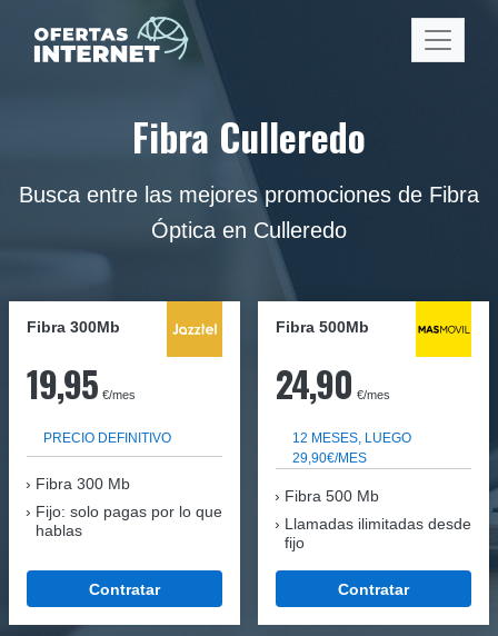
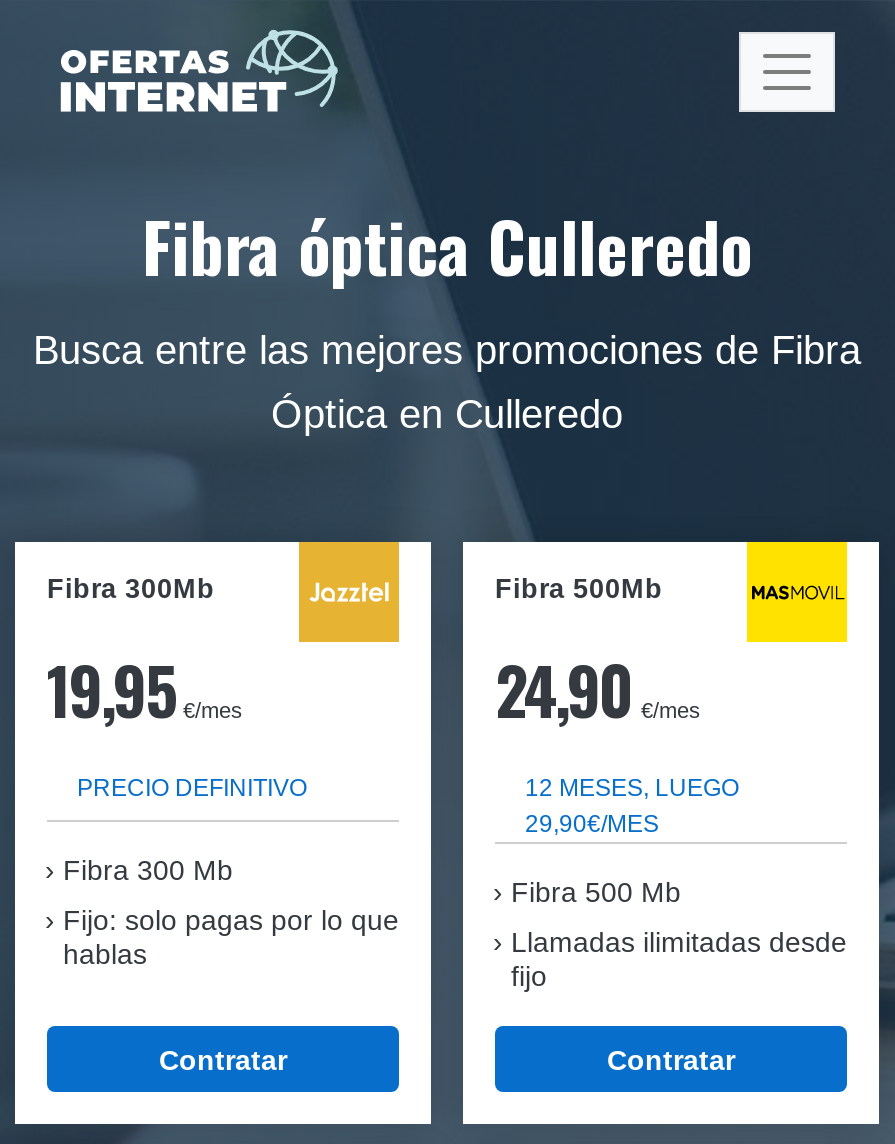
- Fibra Culleredo
+ Fibra óptica Culleredo
